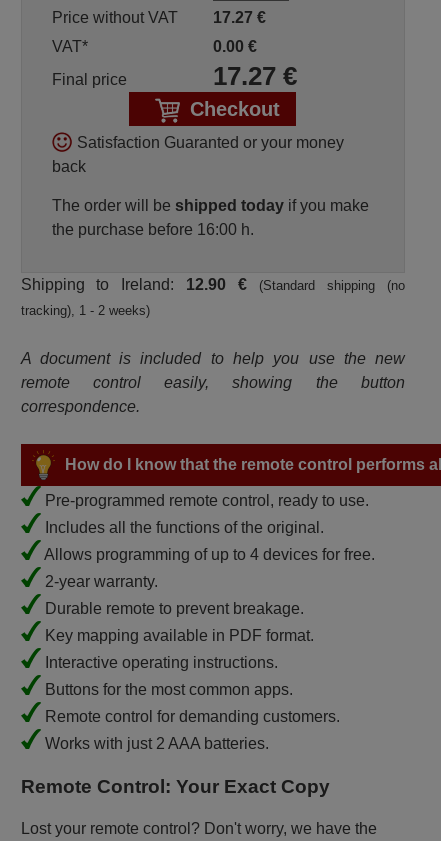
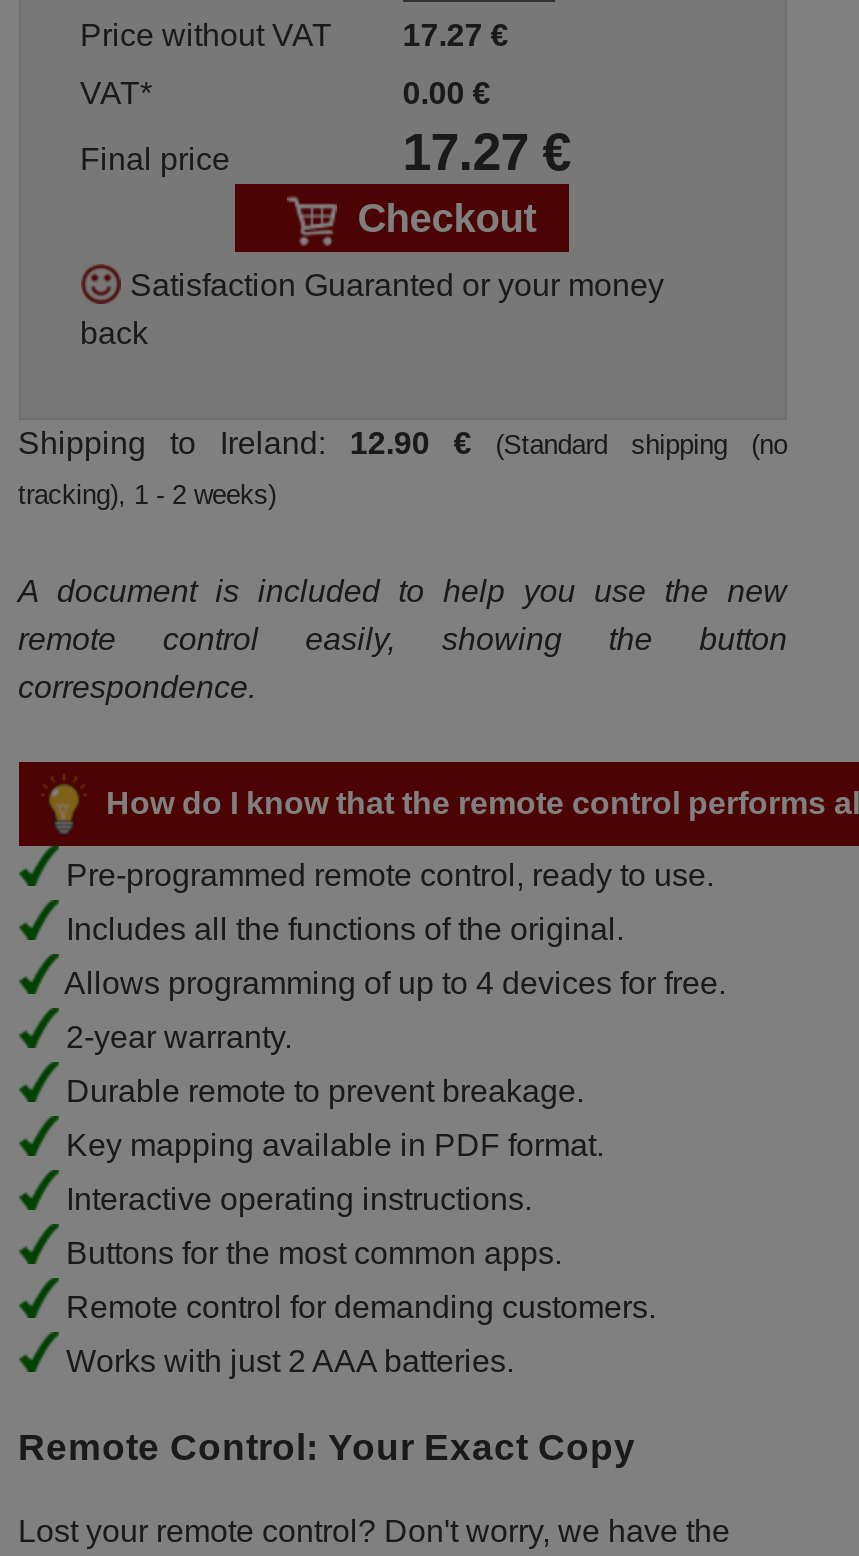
- The order will be shipped today if you make
- the purchase before 16:00 h.
